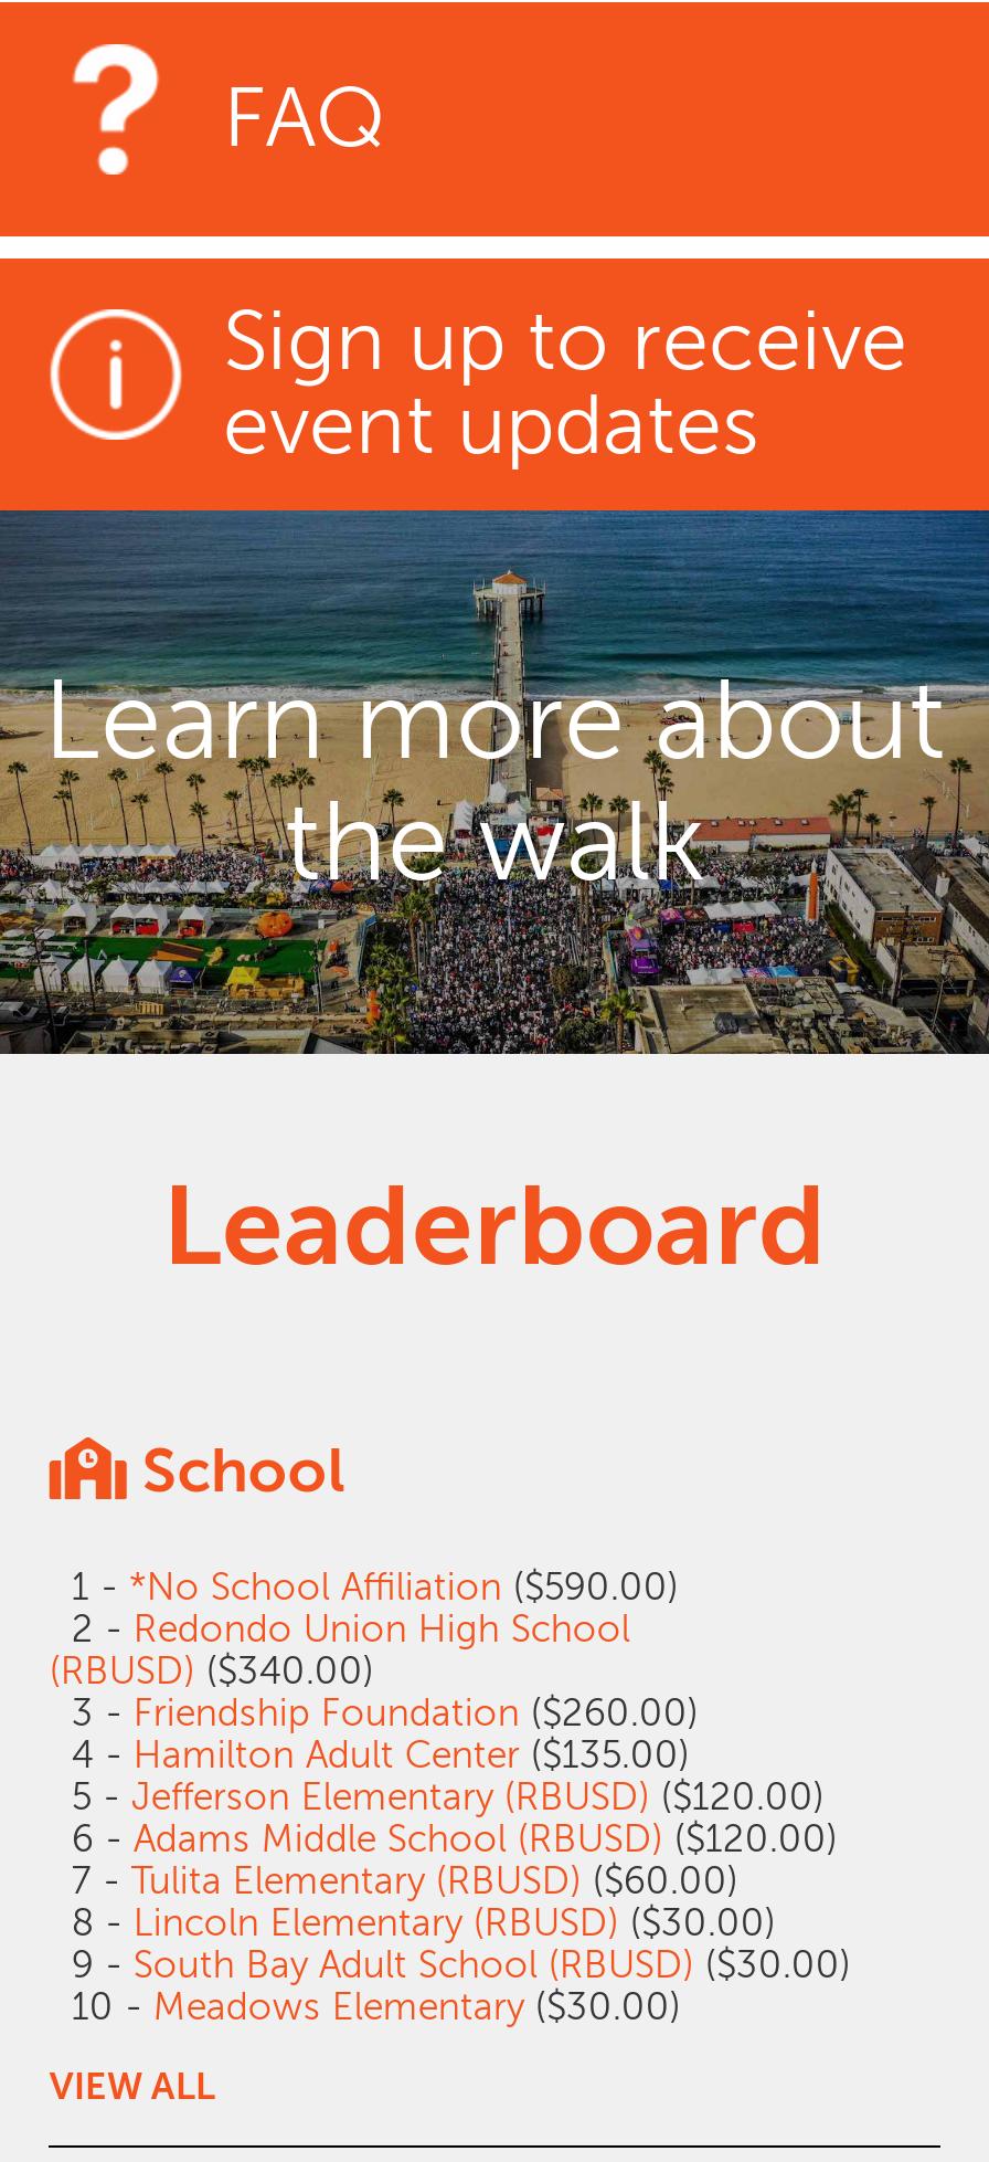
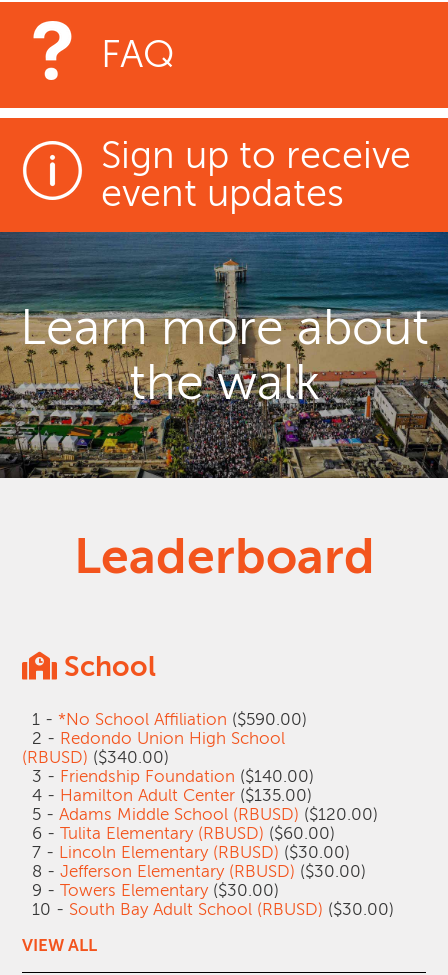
- 3 - Friendship Foundation ($260.00)
+ 3 - Friendship Foundation ($140.00)

- 5 - Jefferson Elementary (RBUSD) ($120.00)
- 6 - Adams Middle School (RBUSD) ($120.00)
- 7 - Tulita Elementary (RBUSD) ($60.00)
- 8 - Lincoln Elementary (RBUSD) ($30.00)
- 9 - South Bay Adult School (RBUSD) ($30.00)
- 10 - Meadows Elementary ($30.00)
+ 5 - Adams Middle School (RBUSD) ($120.00)
+ 6 - Tulita Elementary (RBUSD) ($60.00)
+ 7 - Lincoln Elementary (RBUSD) ($30.00)
+ 8 - Jefferson Elementary (RBUSD) ($30.00)
+ 9 - Towers Elementary ($30.00)
+ 10 - South Bay Adult School (RBUSD) ($30.00)
